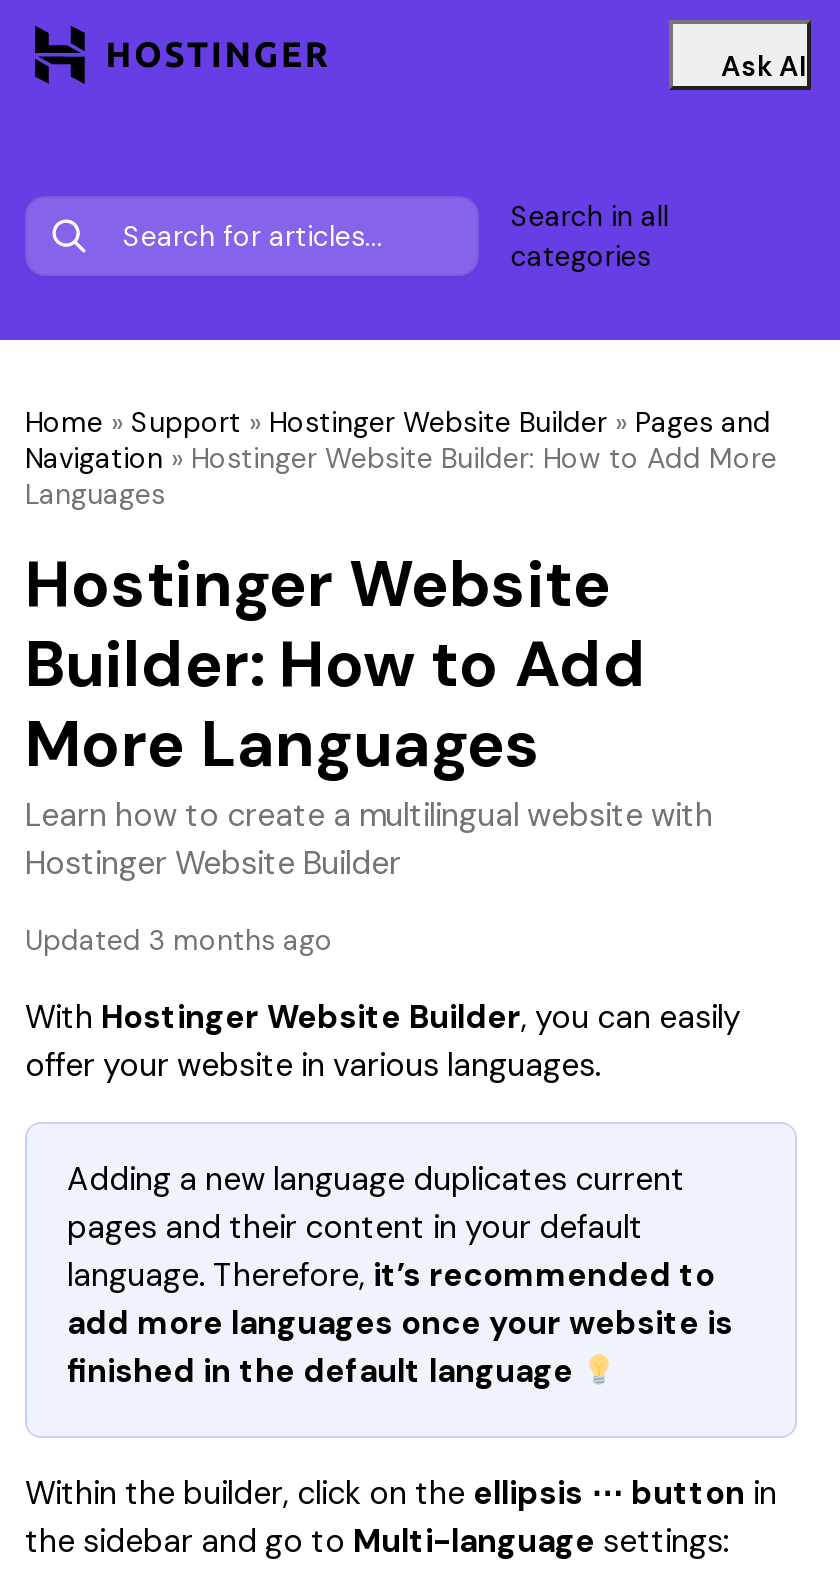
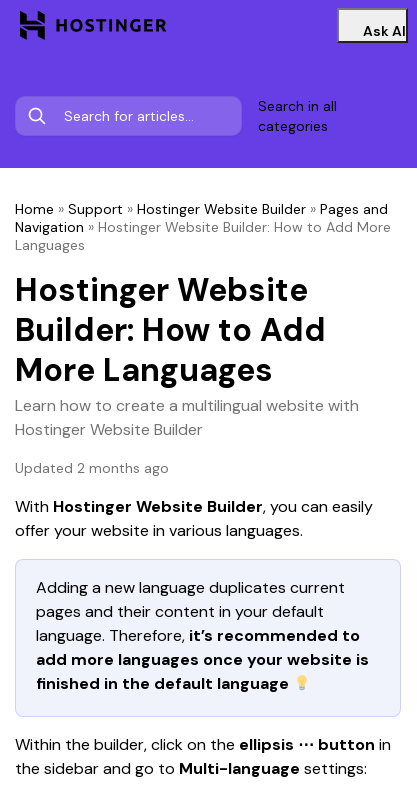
- Updated 3 months ago
+ Updated 2 months ago
